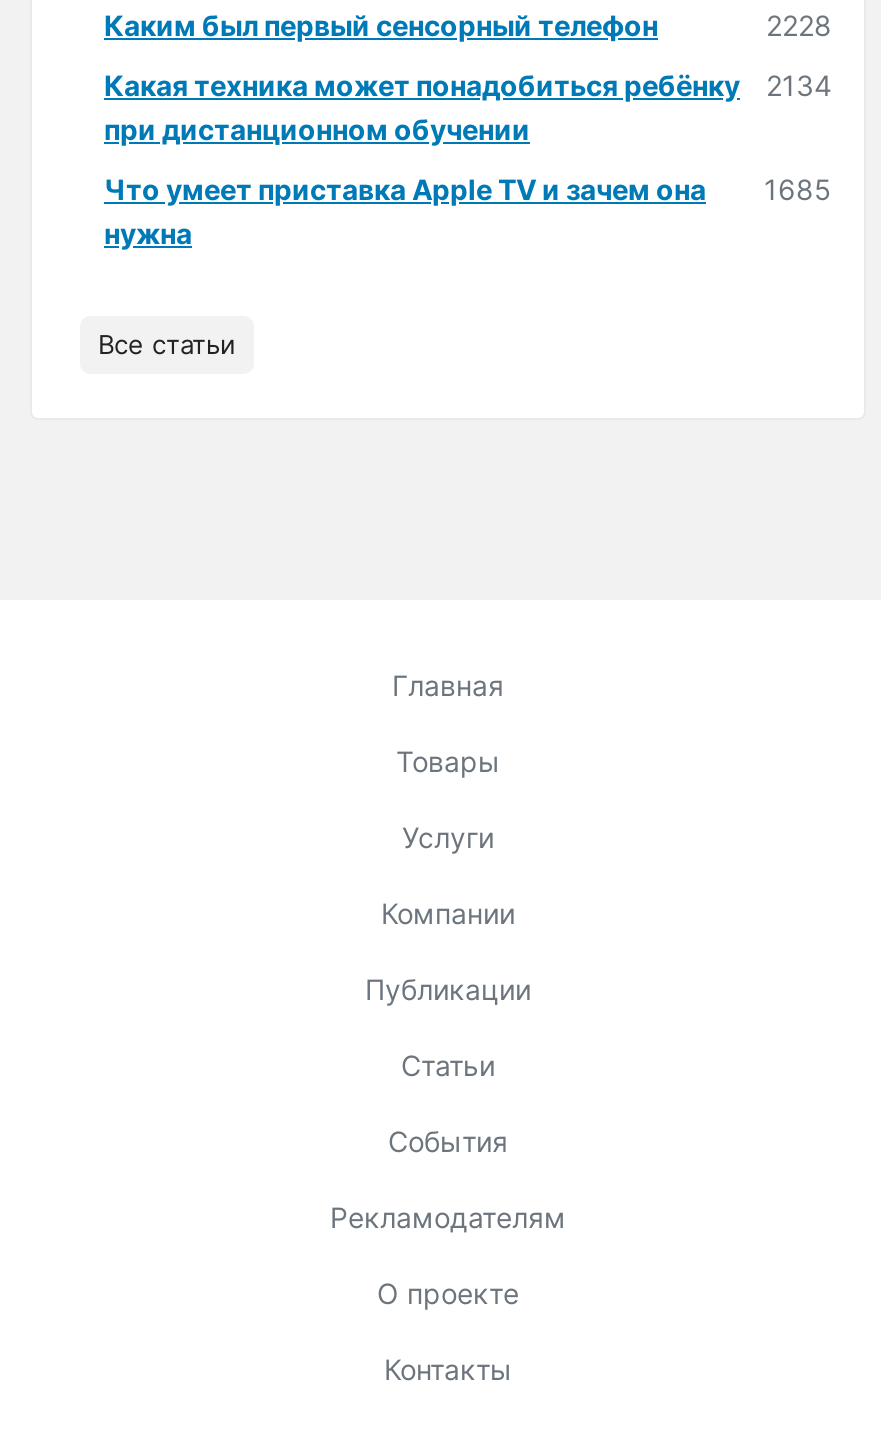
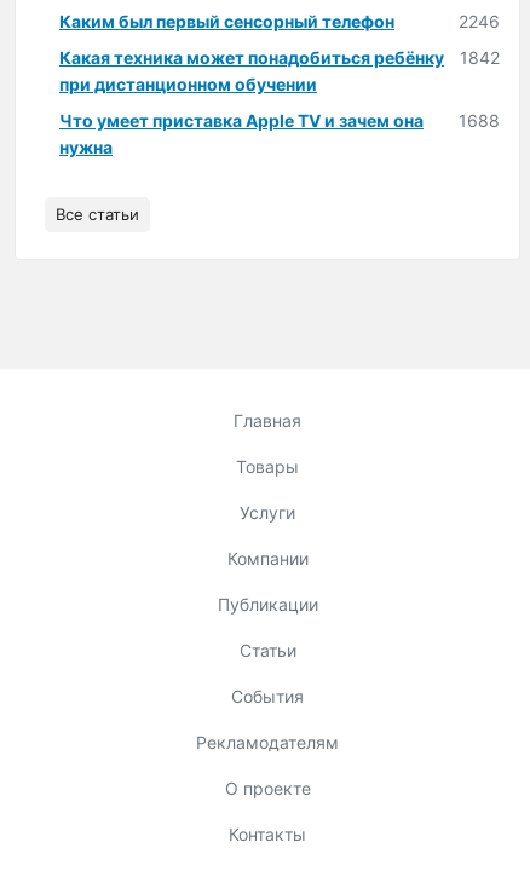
- 2228
+ 2246

- Какая техника может понадобиться ребёнку 2134
+ Какая техника может понадобиться ребёнку 1842

- Что умеет приставка Apple TV и зачем она 1685
+ Что умеет приставка Apple TV и зачем она 1688
